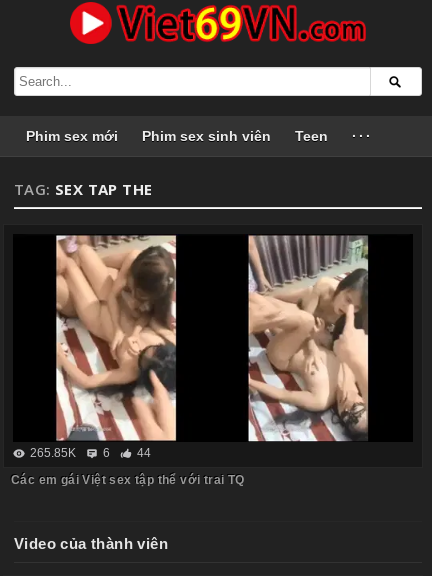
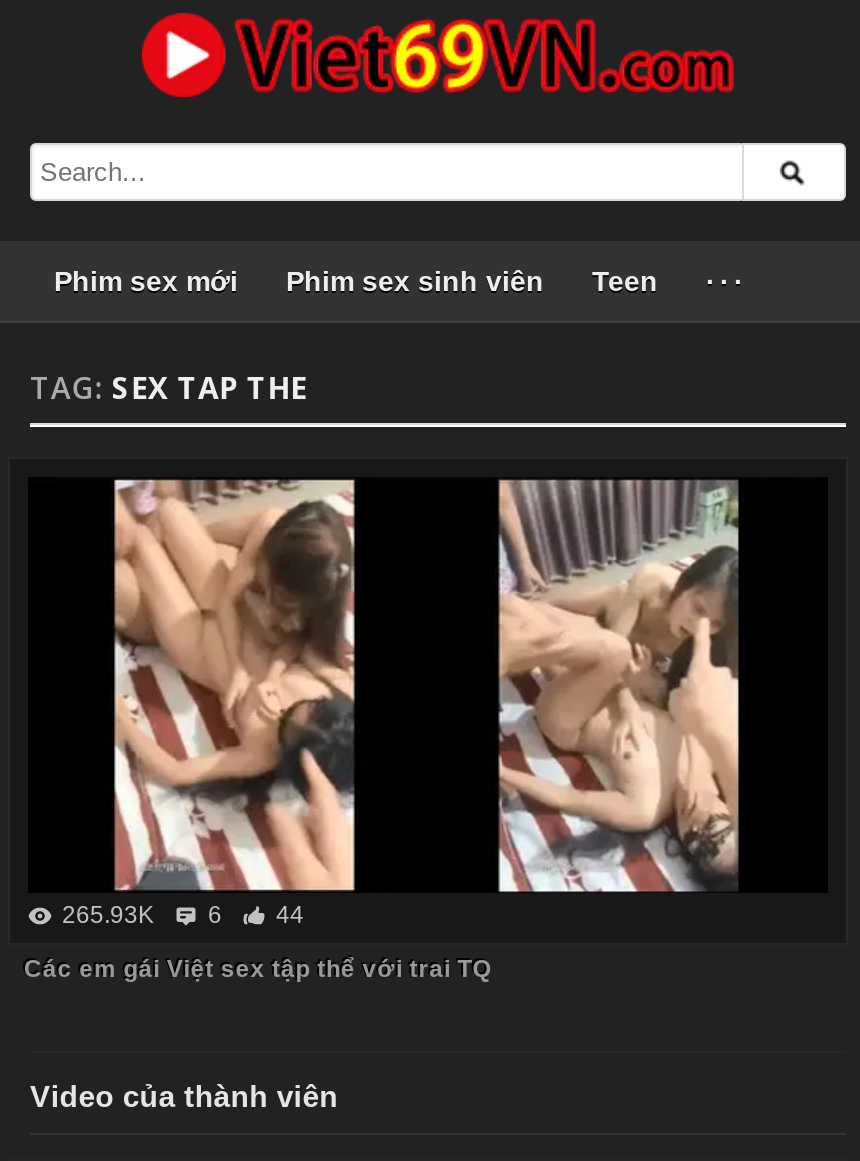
- 265.85K 6 44
+ 265.93K 6 44
